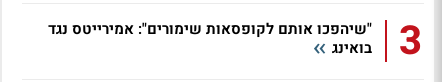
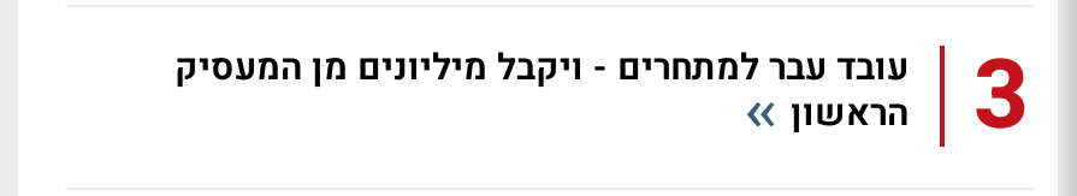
- "שיהפכו אותם לקופסאות שימורים": אמירייטס נגד
- בואינג
+ עובד עבר למתחרים - ויקבל מיליונים מן המעסיק
+ הראשון
